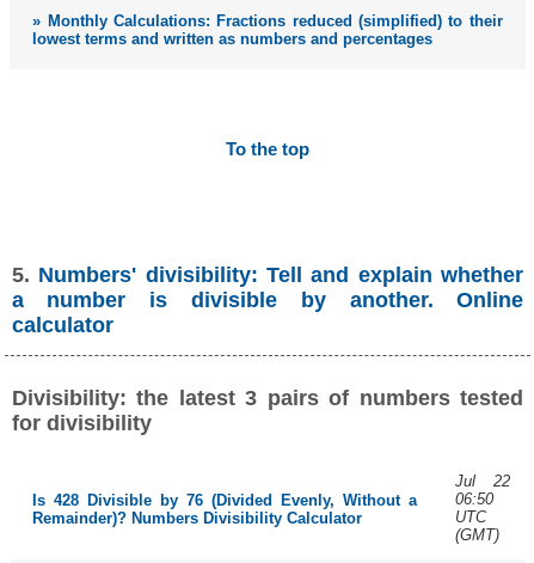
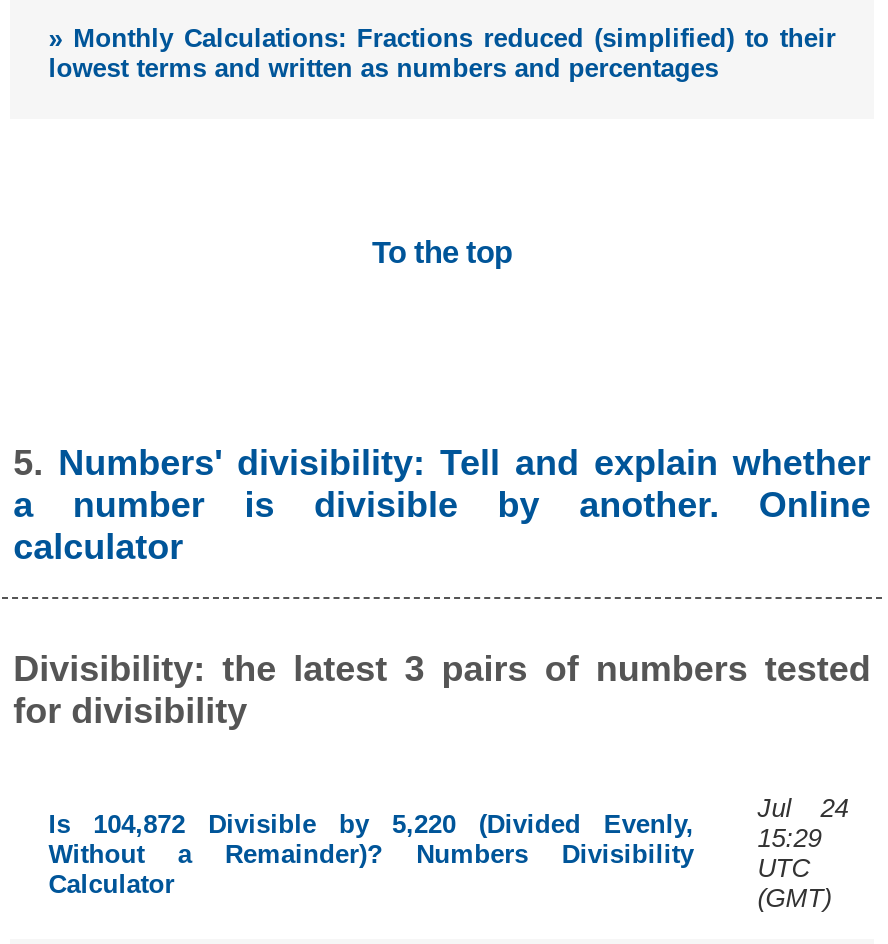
- Jul 22
- 06:50
+ Jul 24
+ 15:29

- Is 428 Divisible by 76 (Divided Evenly, Without a
- Remainder)? Numbers Divisibility Calculator
+ Is 104,872 Divisible by 5,220 (Divided Evenly,
+ Without a Remainder)? Numbers Divisibility
+ Calculator
